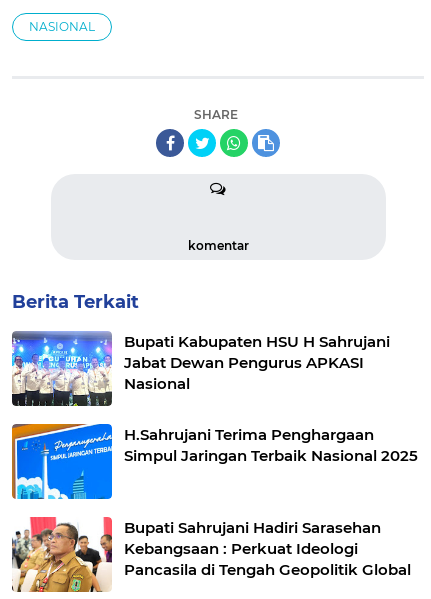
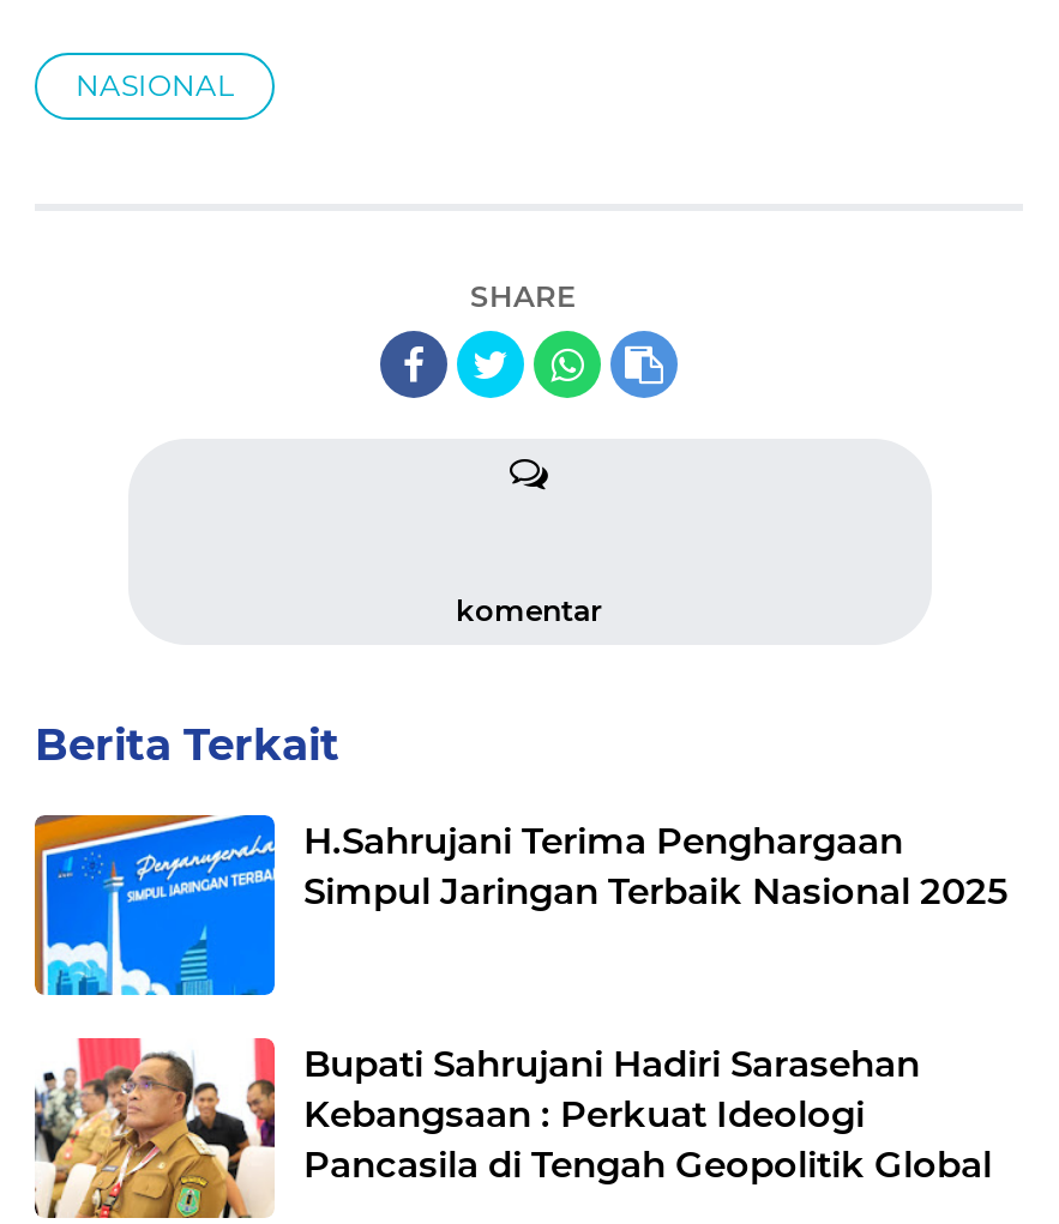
- [image]
- Bupati Kabupaten HSU H Sahrujani
- Jabat Dewan Pengurus APKASI
- Nasional
